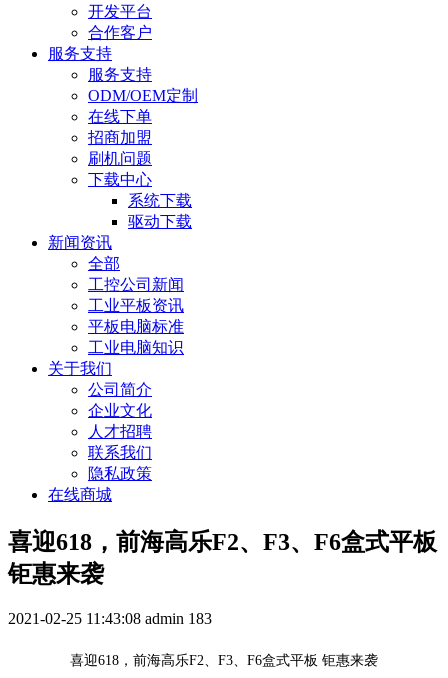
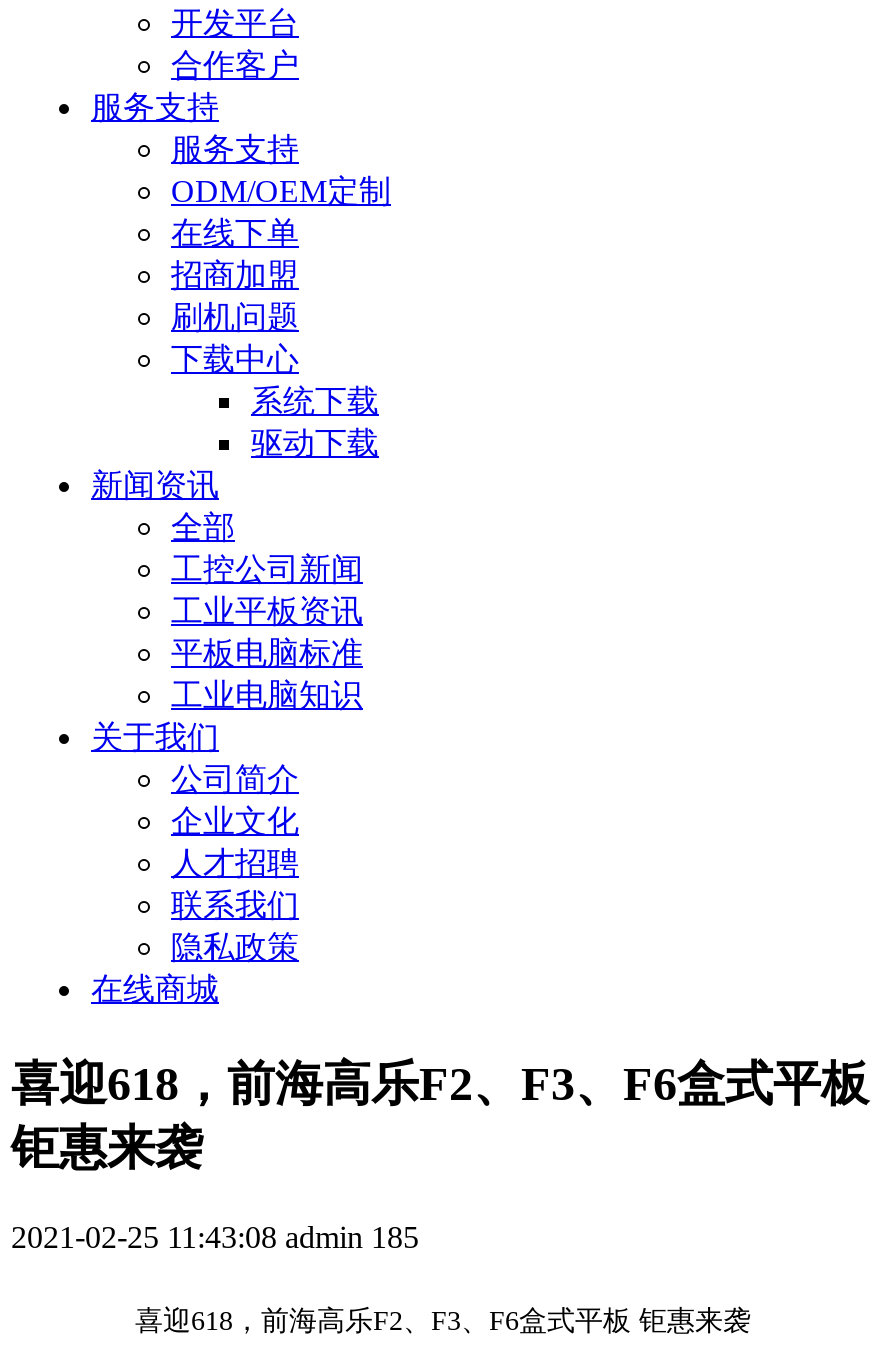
- 2021-02-25 11:43:08 admin 183
+ 2021-02-25 11:43:08 admin 185
